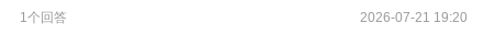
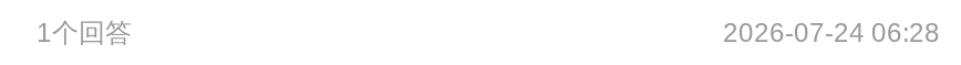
- 2026-07-21 19:20
+ 2026-07-24 06:28
